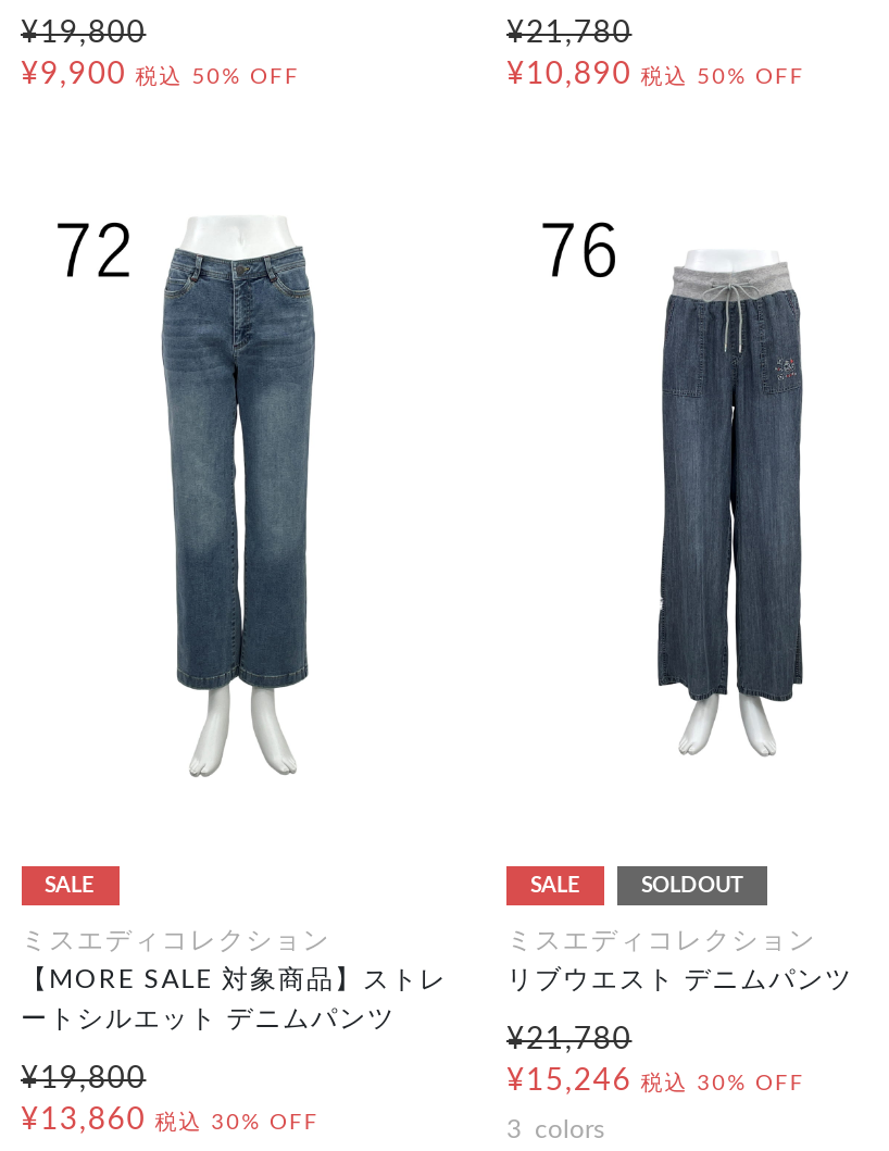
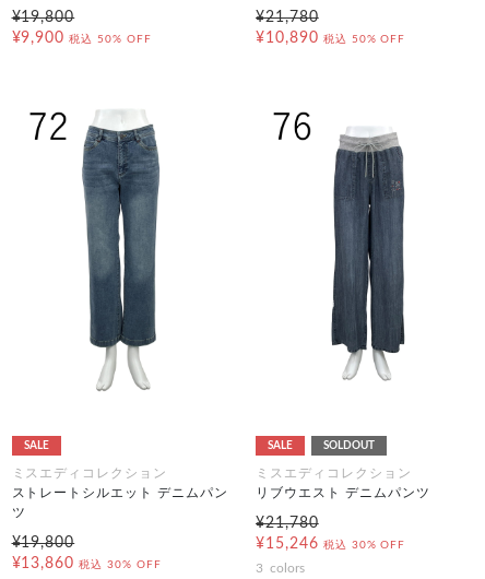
- 【MORE SALE 対象商品】ストレ
+ ストレートシルエット デニムパン

- ートシルエット デニムパンツ
+ ツ
